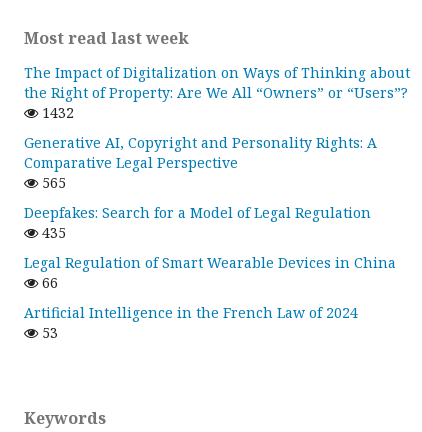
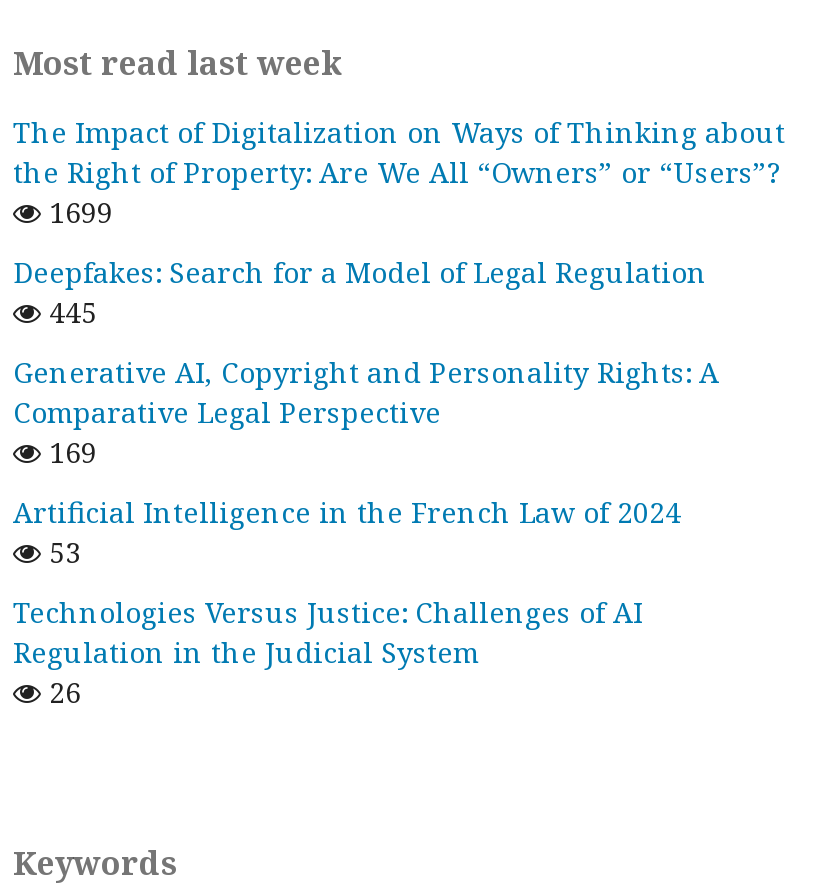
- 1432
+ 1699
+ 445

moved down: Generative AI, Copyright and Personality Rights: A | Comparative Legal Perspective

- 565
- 435
- Legal Regulation of Smart Wearable Devices in China
- 66
+ 169

moved up: Deepfakes: Search for a Model of Legal Regulation

moved up: Artificial Intelligence in the French Law of 2024 | 53

+ Technologies Versus Justice: Challenges of AI
+ Regulation in the Judicial System
+ 26
